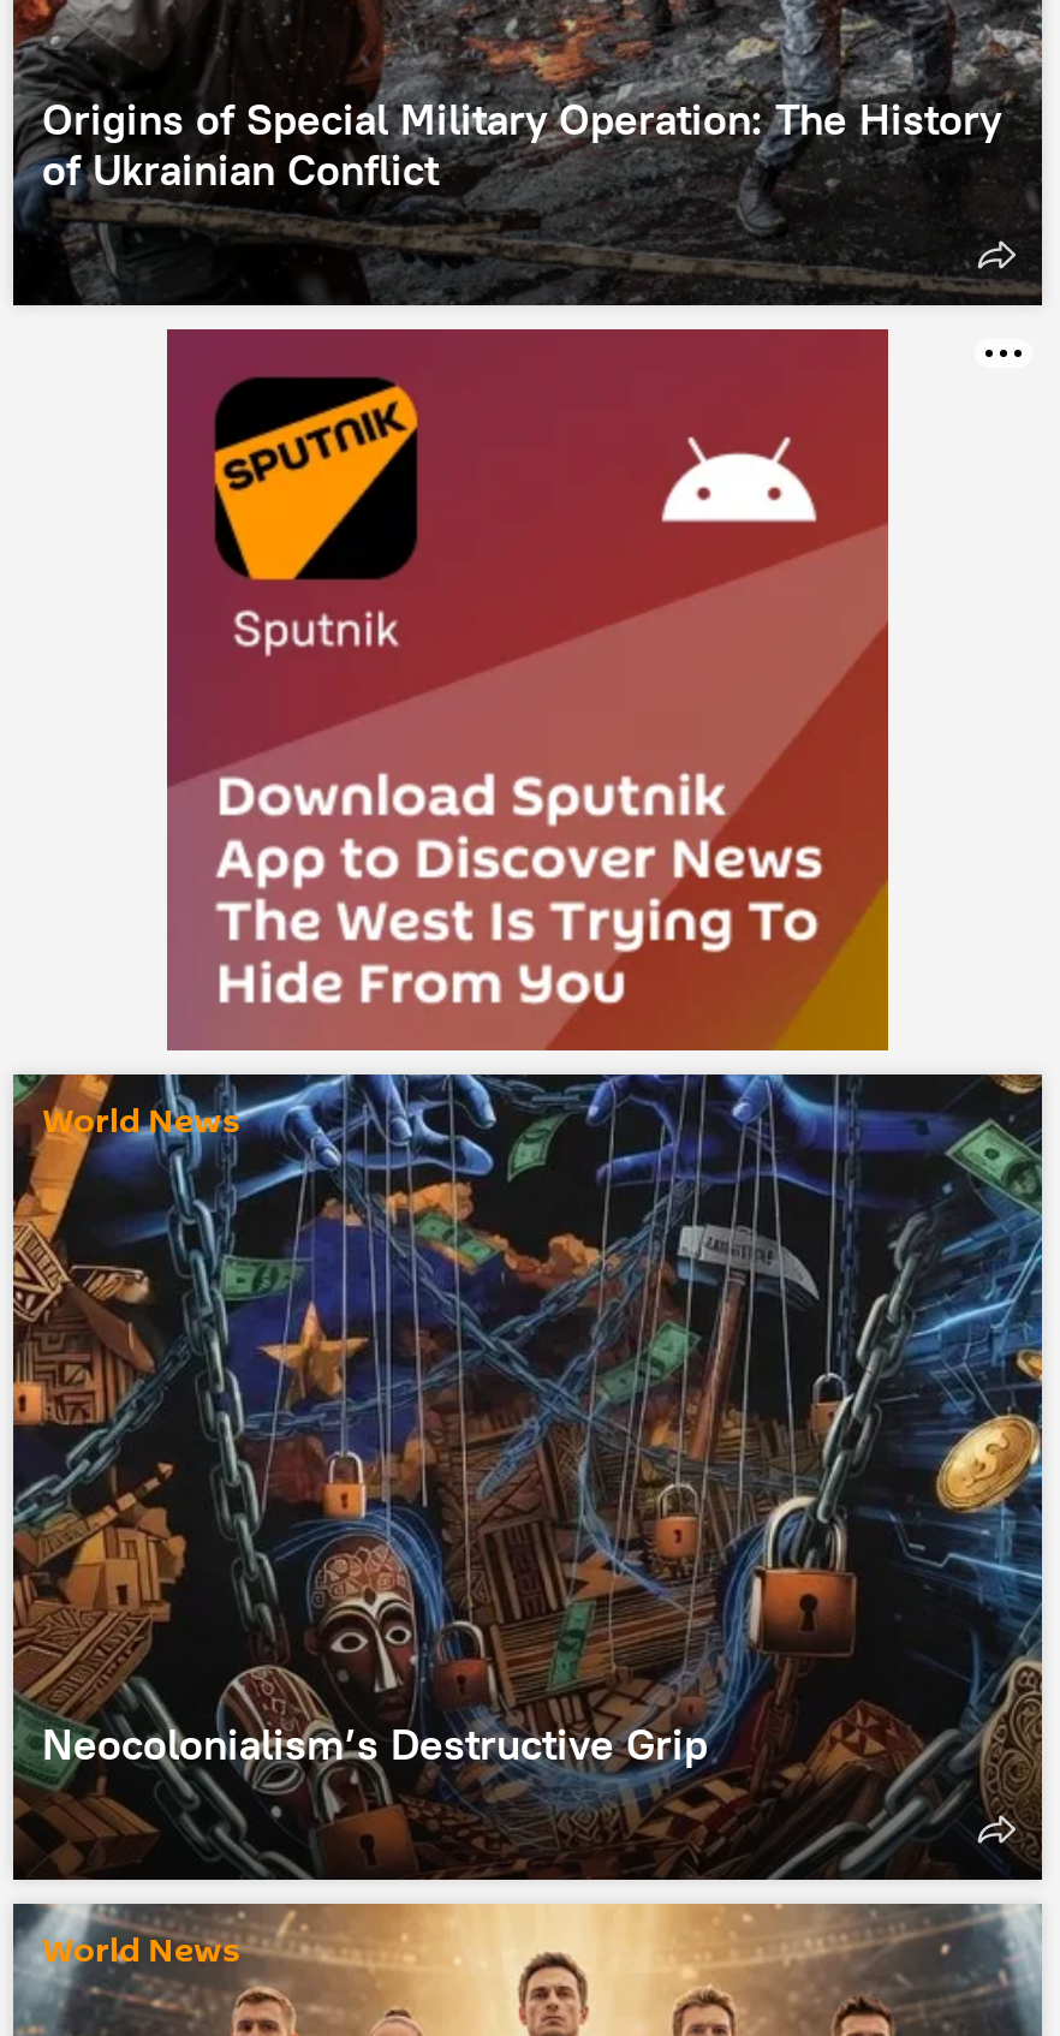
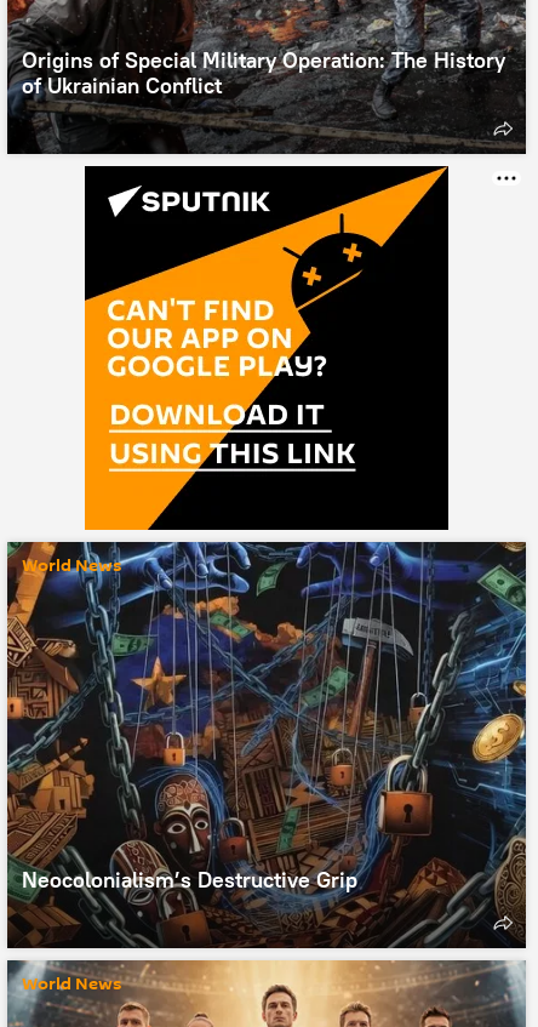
- [image]
+ [image]
